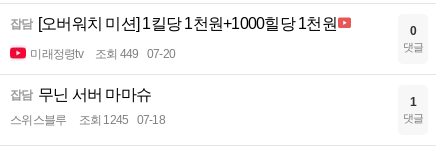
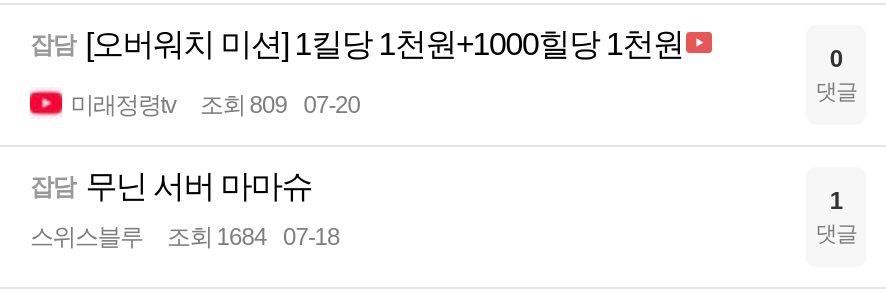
- 조회 449 07-20
+ 조회 809 07-20

- 스위스블루 조회 1245 07-18
+ 스위스블루 조회 1684 07-18
